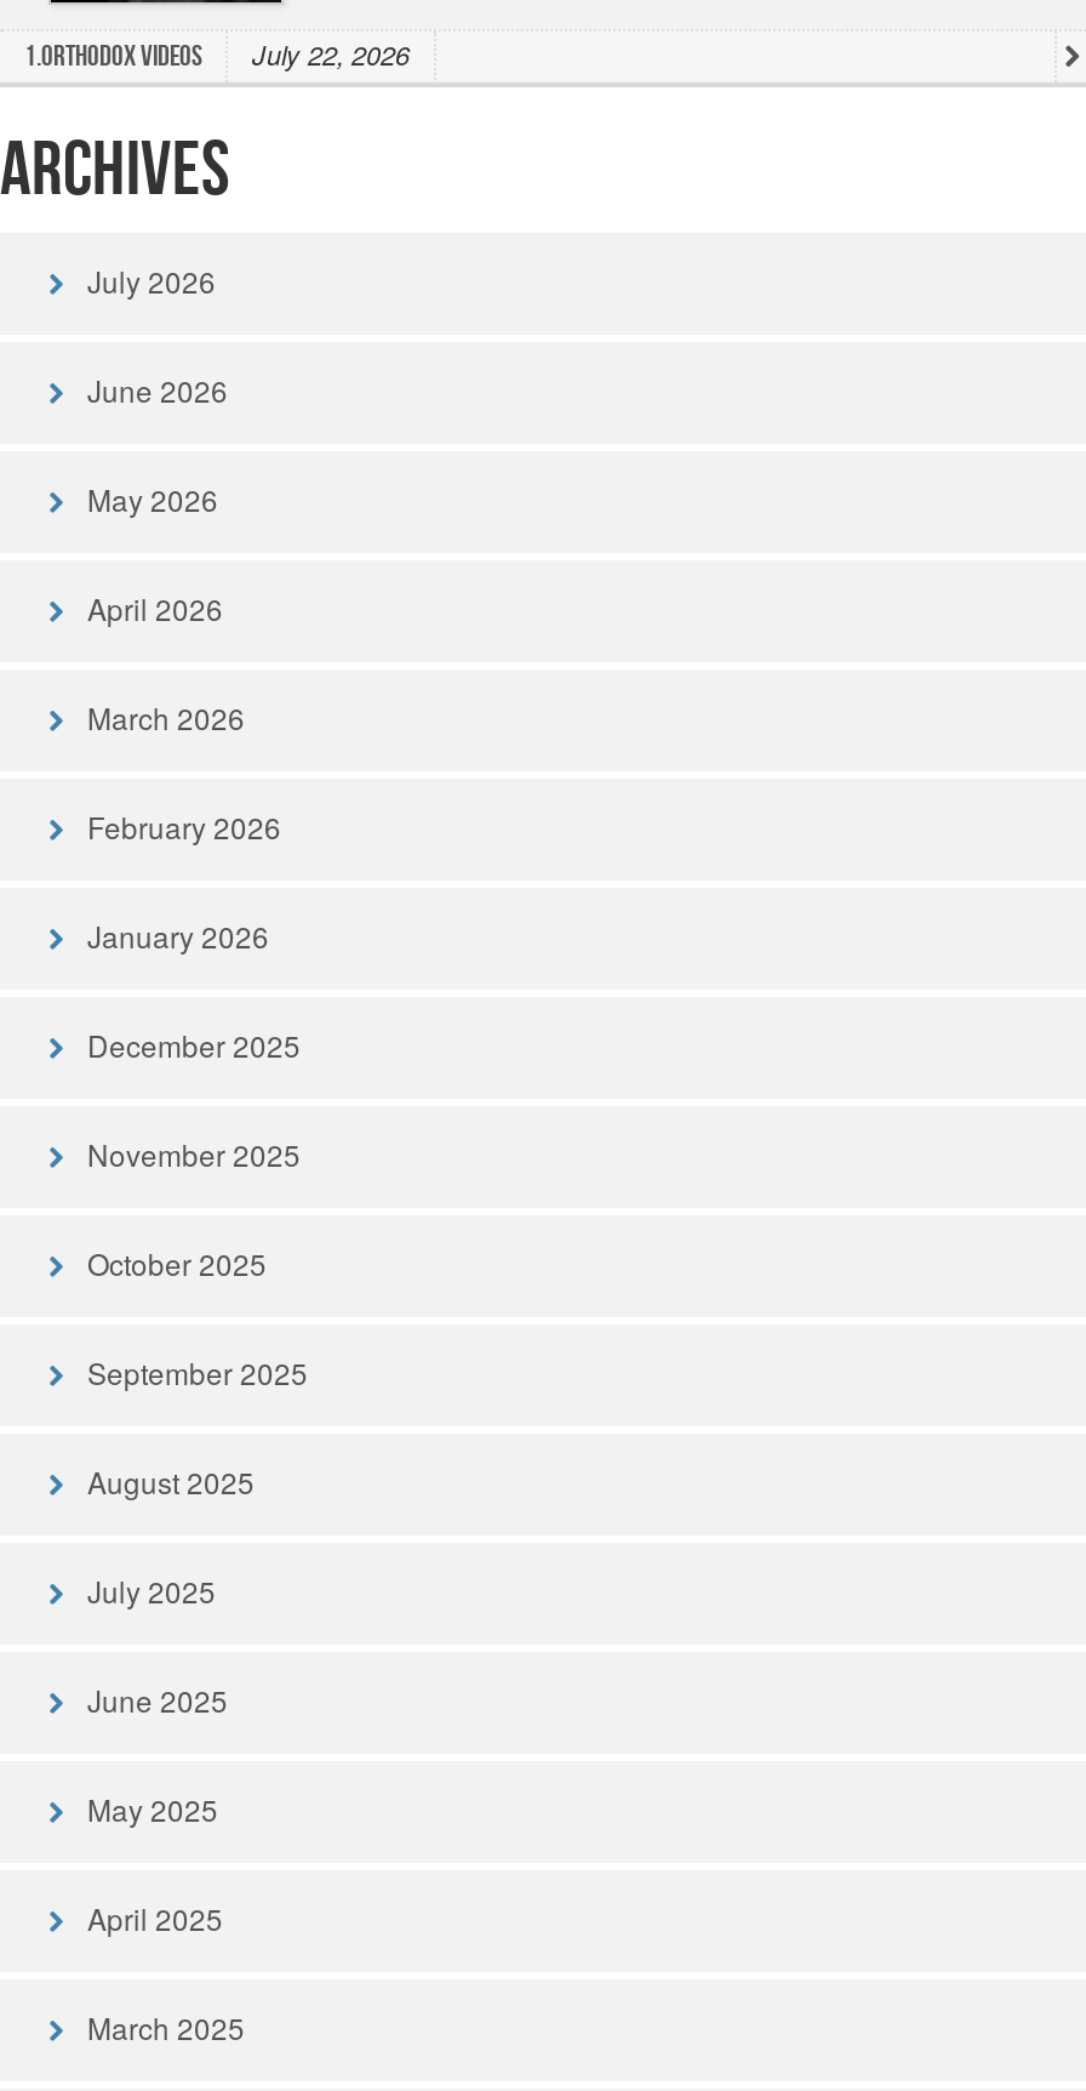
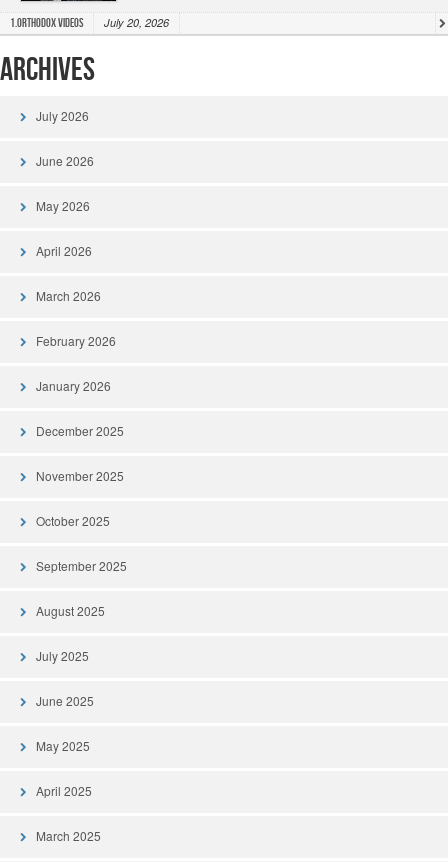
- July 22, 2026
+ July 20, 2026
